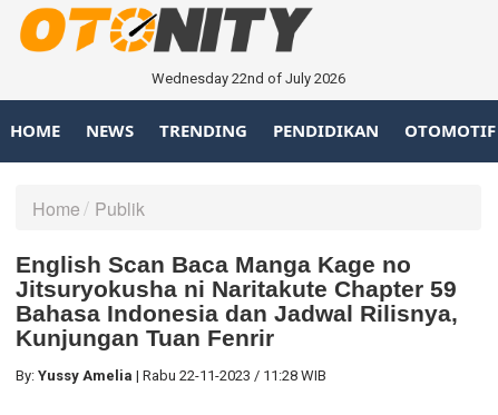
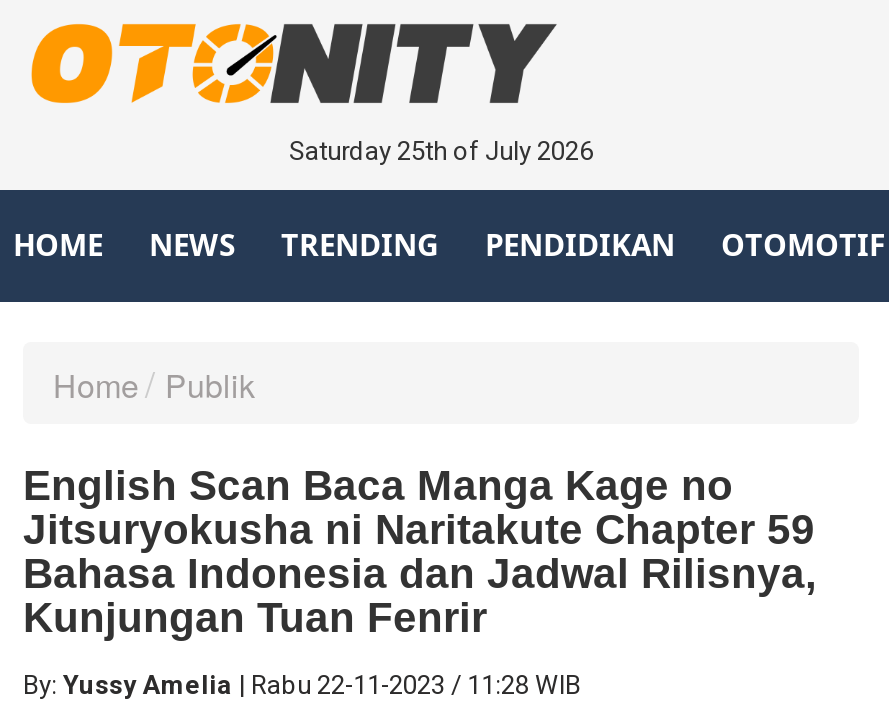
- Wednesday 22nd of July 2026
+ Saturday 25th of July 2026
